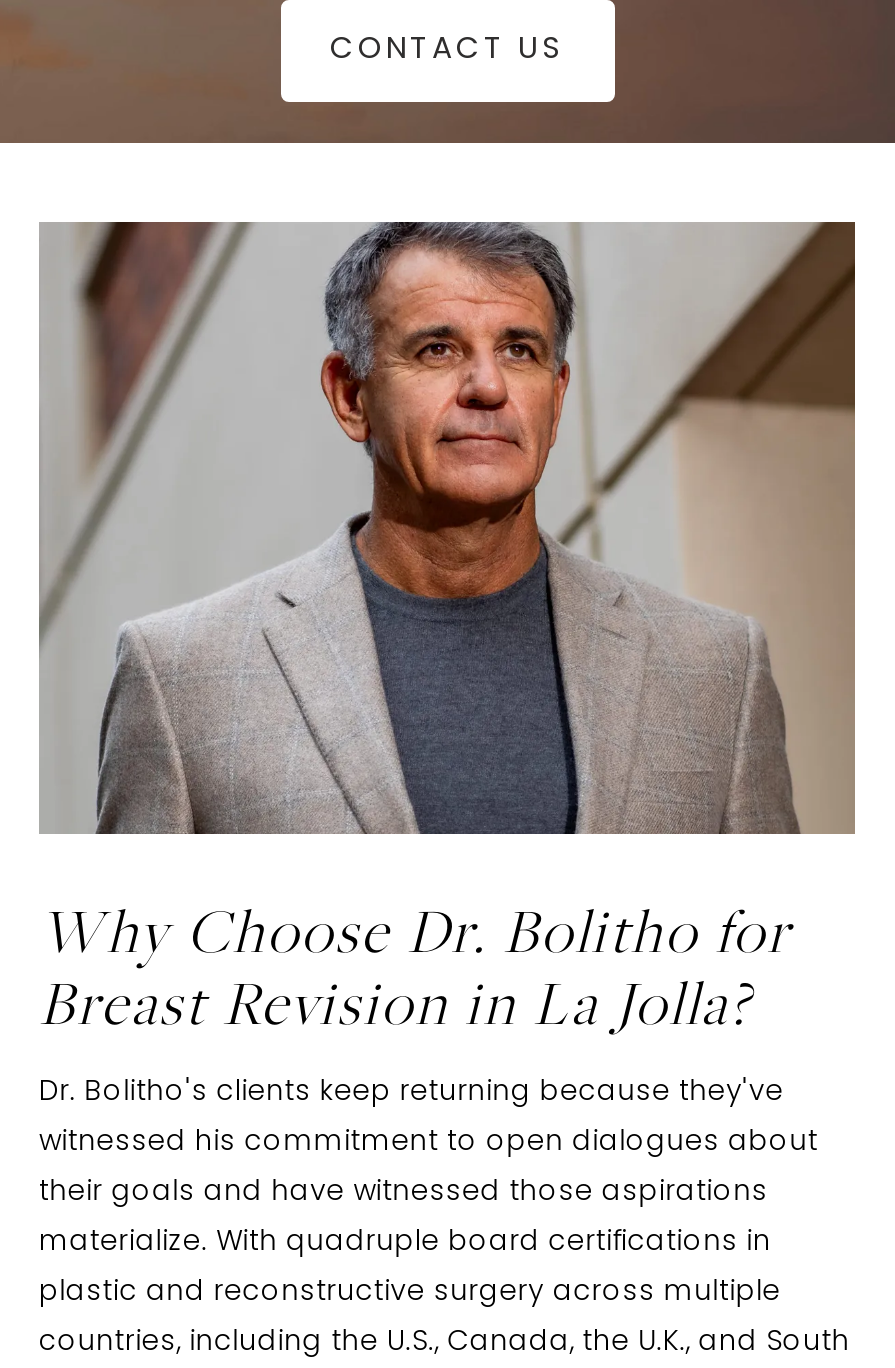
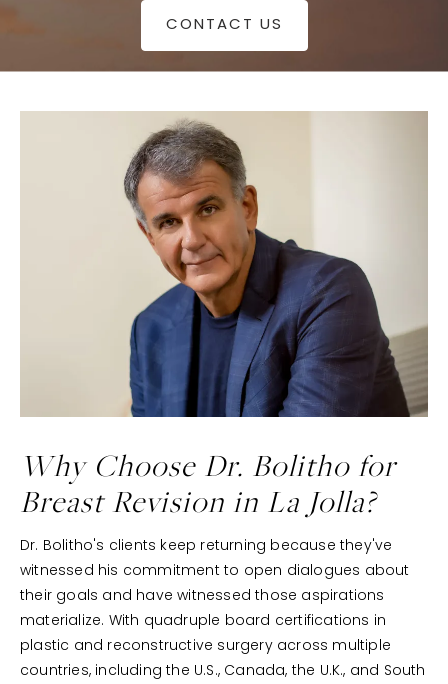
- [image]
+ [image]
